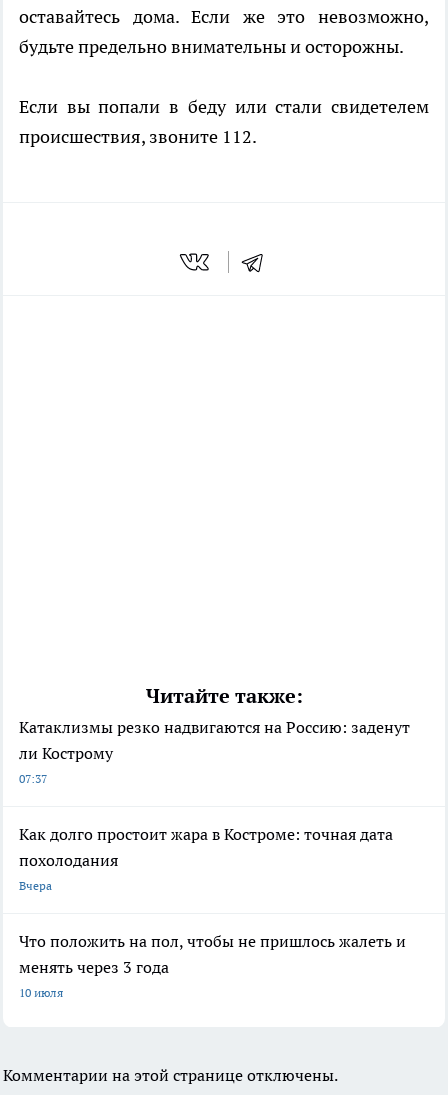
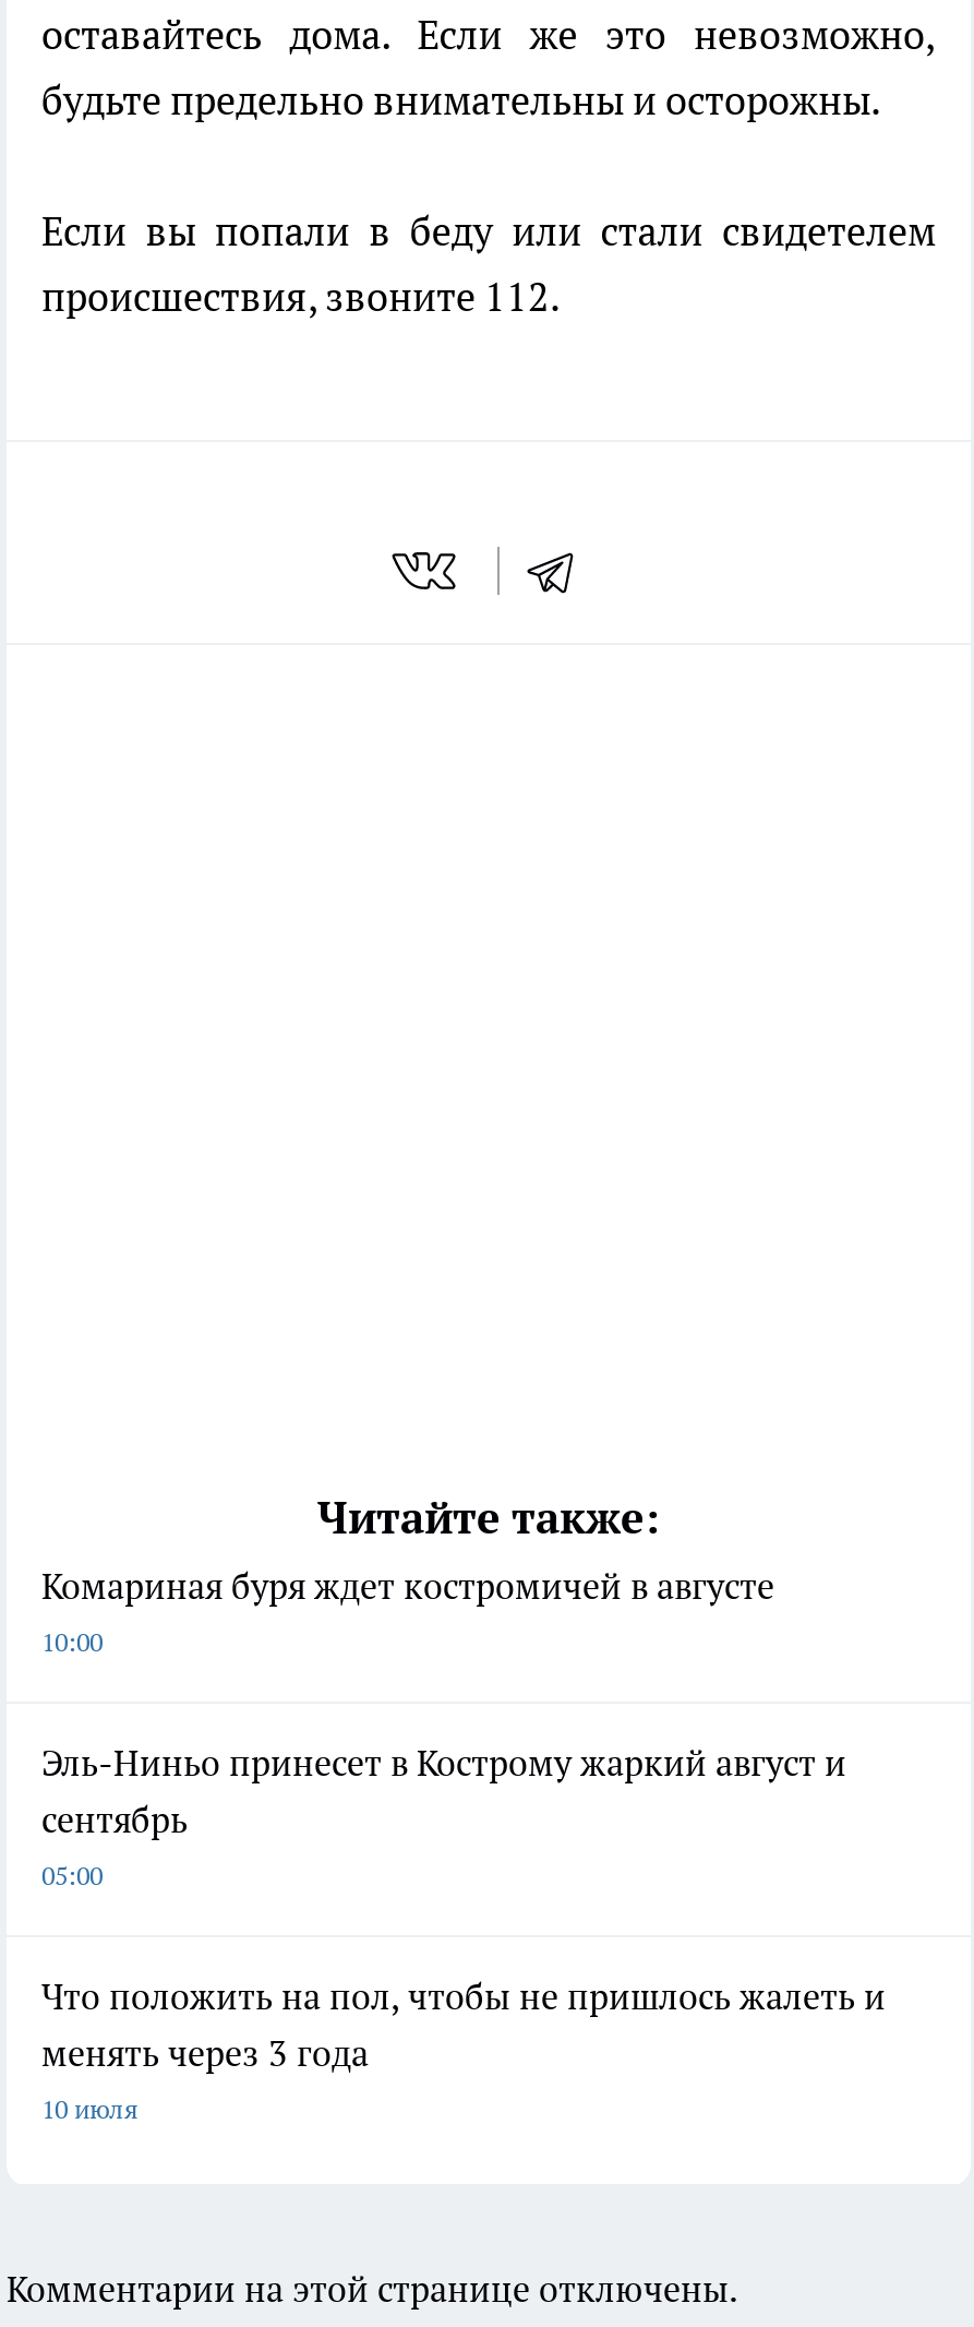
- Катаклизмы резко надвигаются на Россию: заденут
- ли Кострому
- 07:37
+ Комариная буря ждет костромичей в августе
+ 10:00

- Как долго простоит жара в Костроме: точная дата
- похолодания
- Вчера
+ Эль-Ниньо принесет в Кострому жаркий август и
+ сентябрь
+ 05:00
